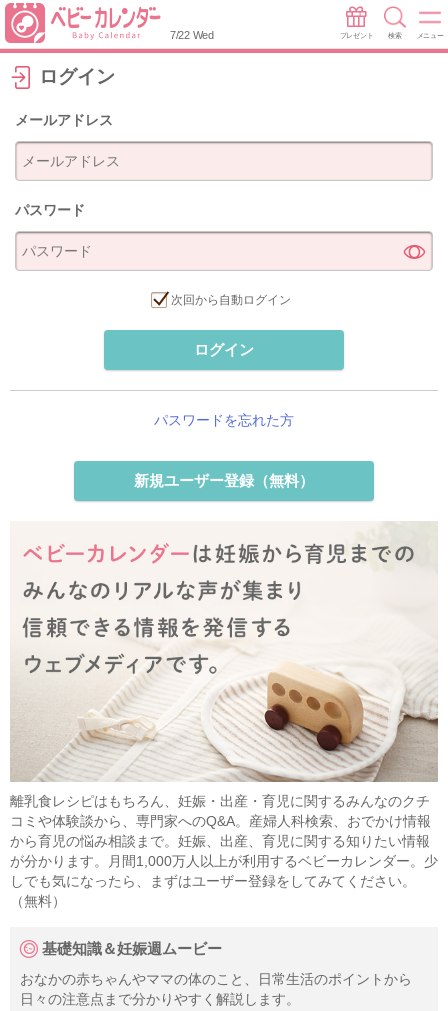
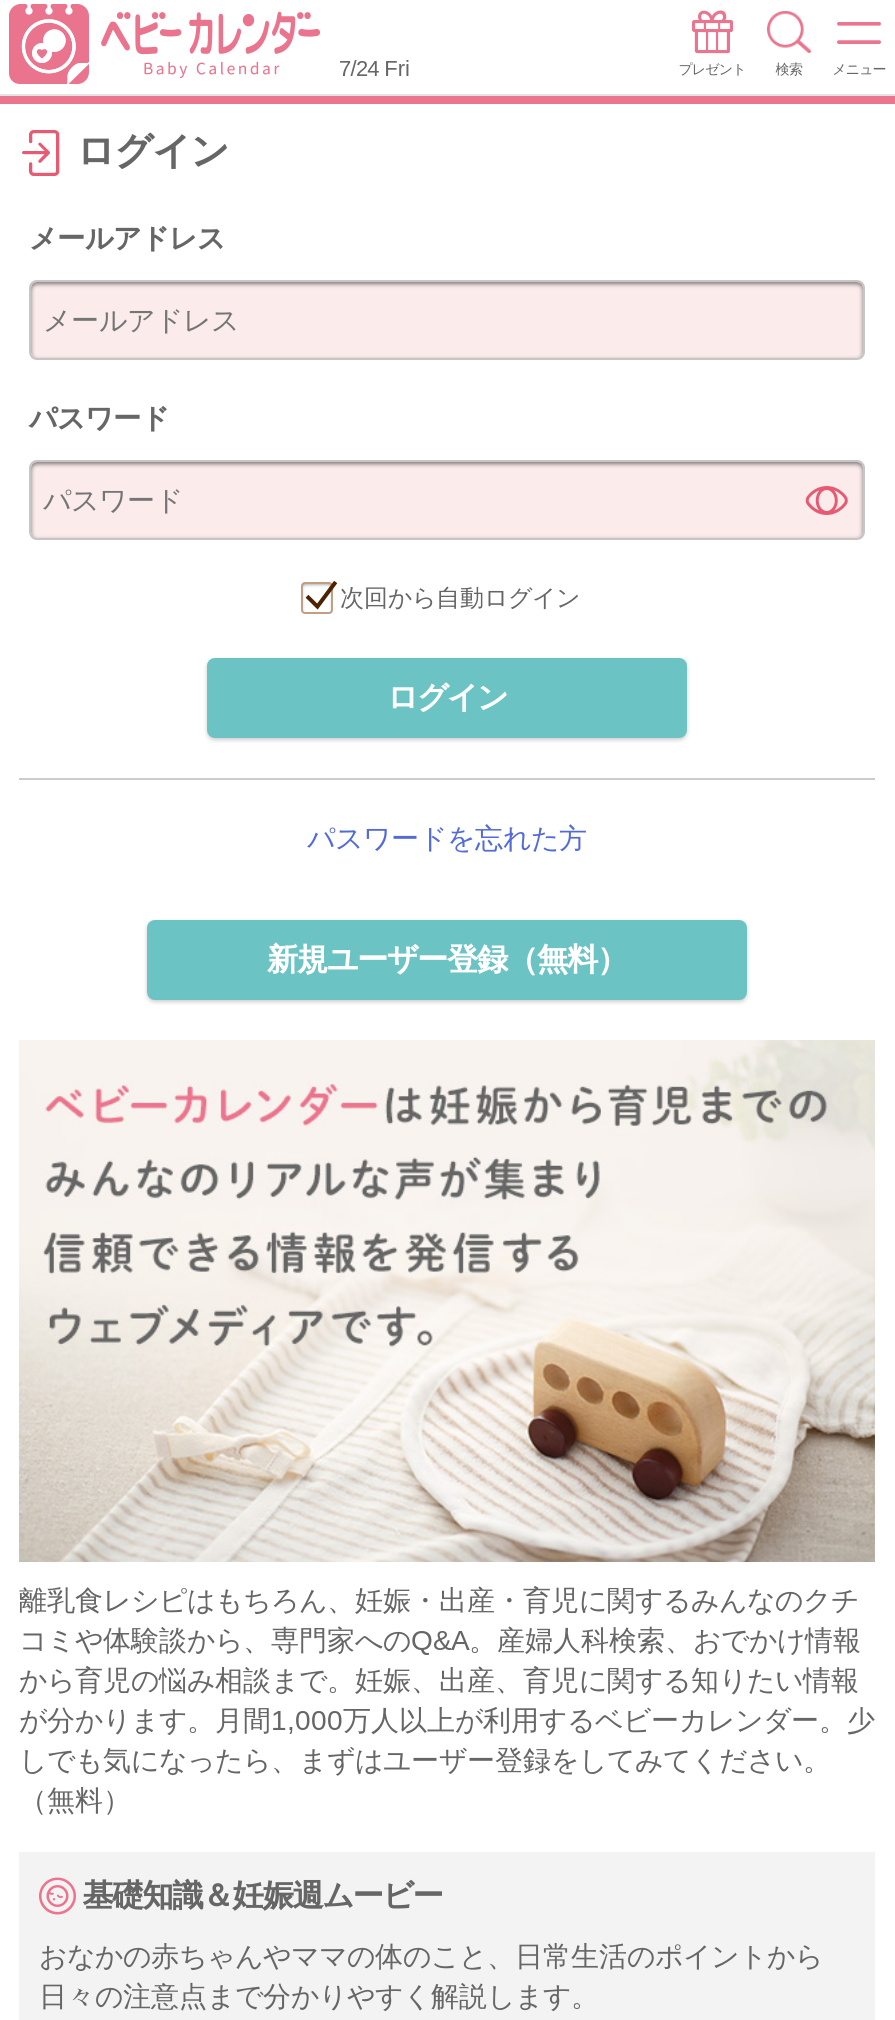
- 7/22 Wed
+ 7/24 Fri
